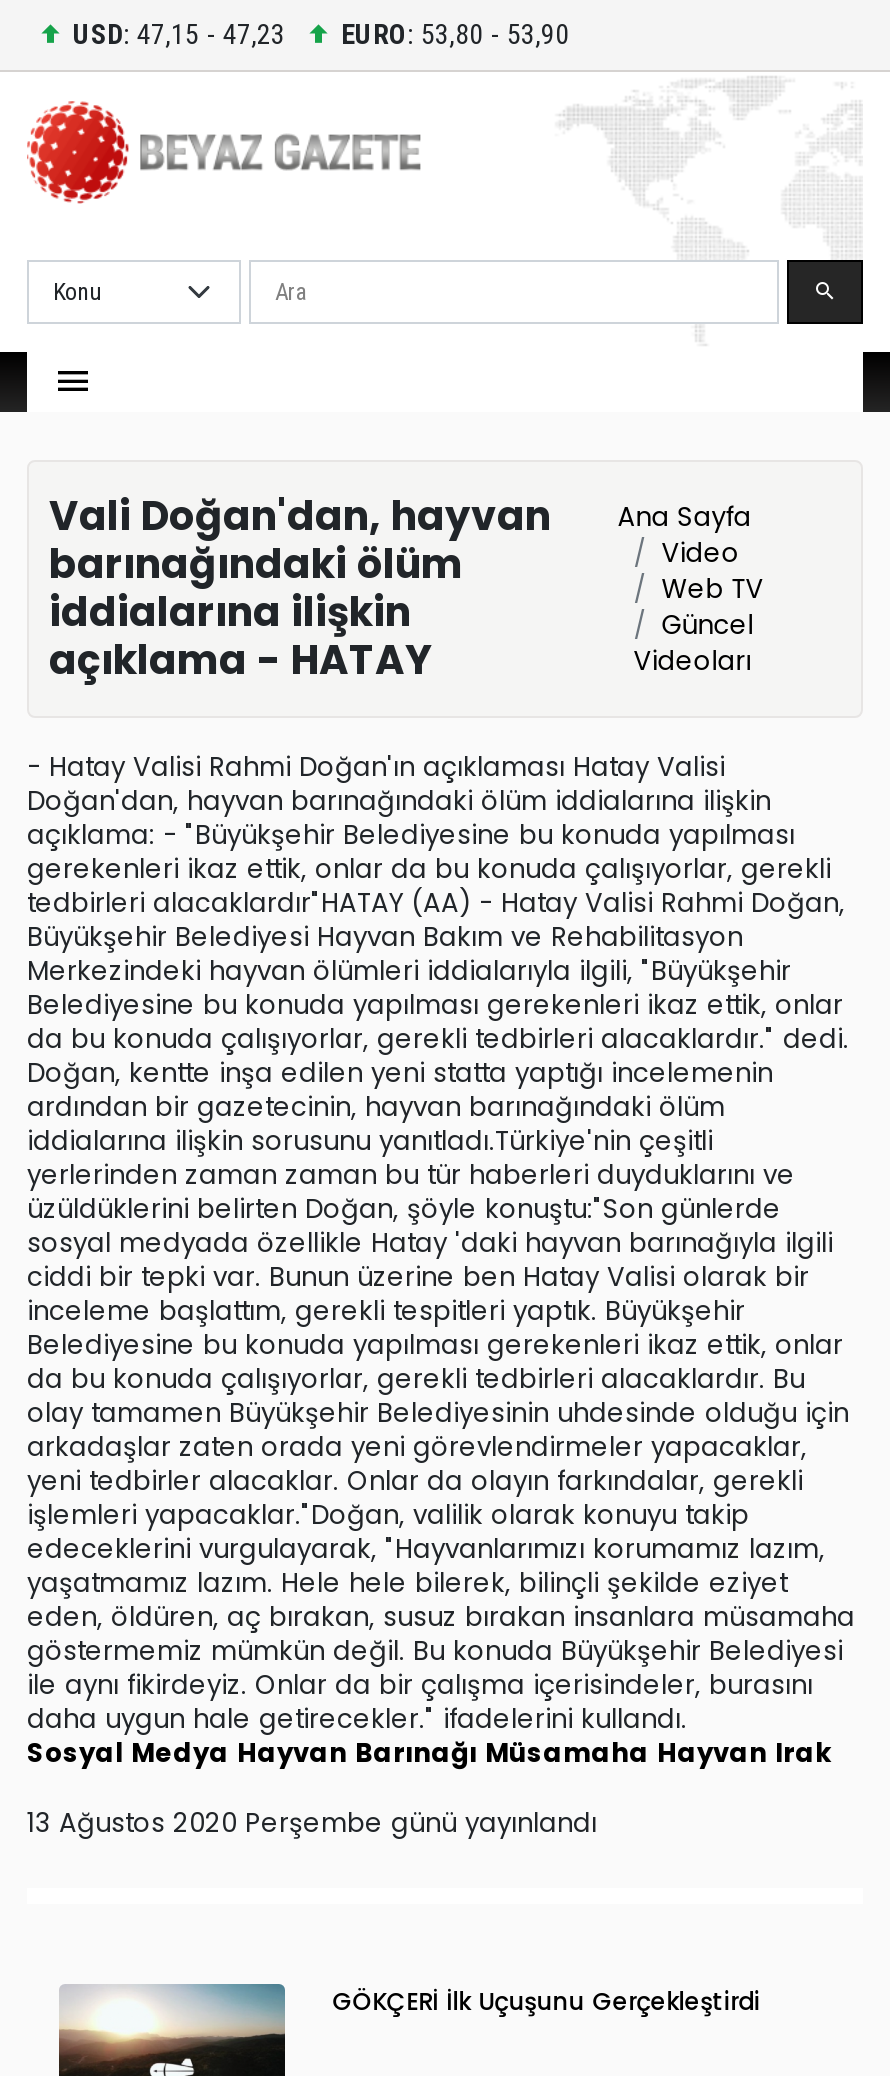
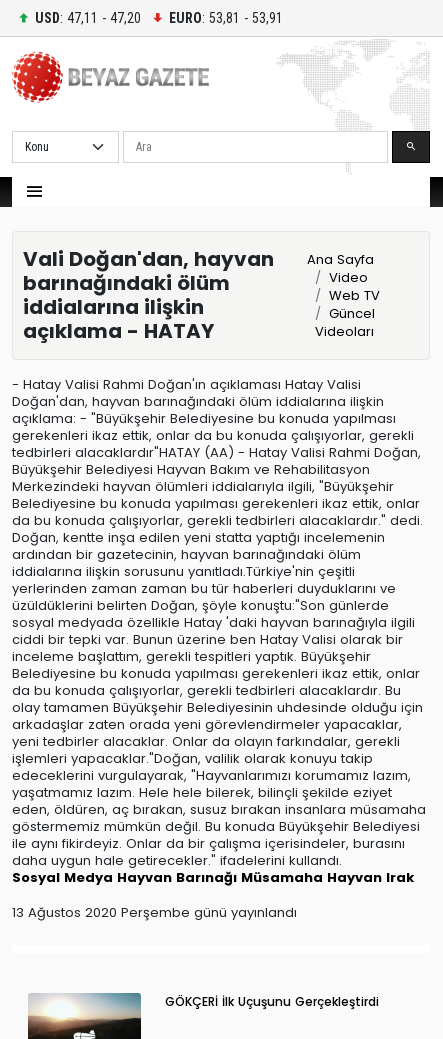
- USD: 47,15 - 47,23
+ USD: 47,11 - 47,20

- EURO: 53,80 - 53,90
+ EURO: 53,81 - 53,91
